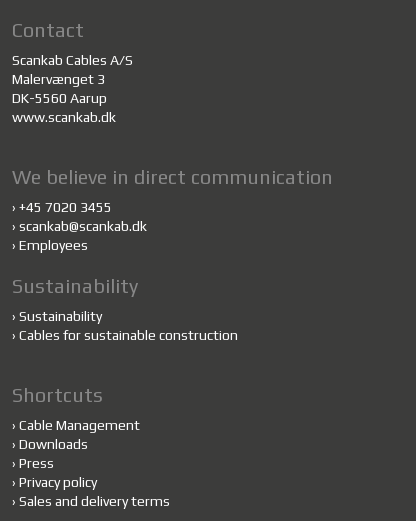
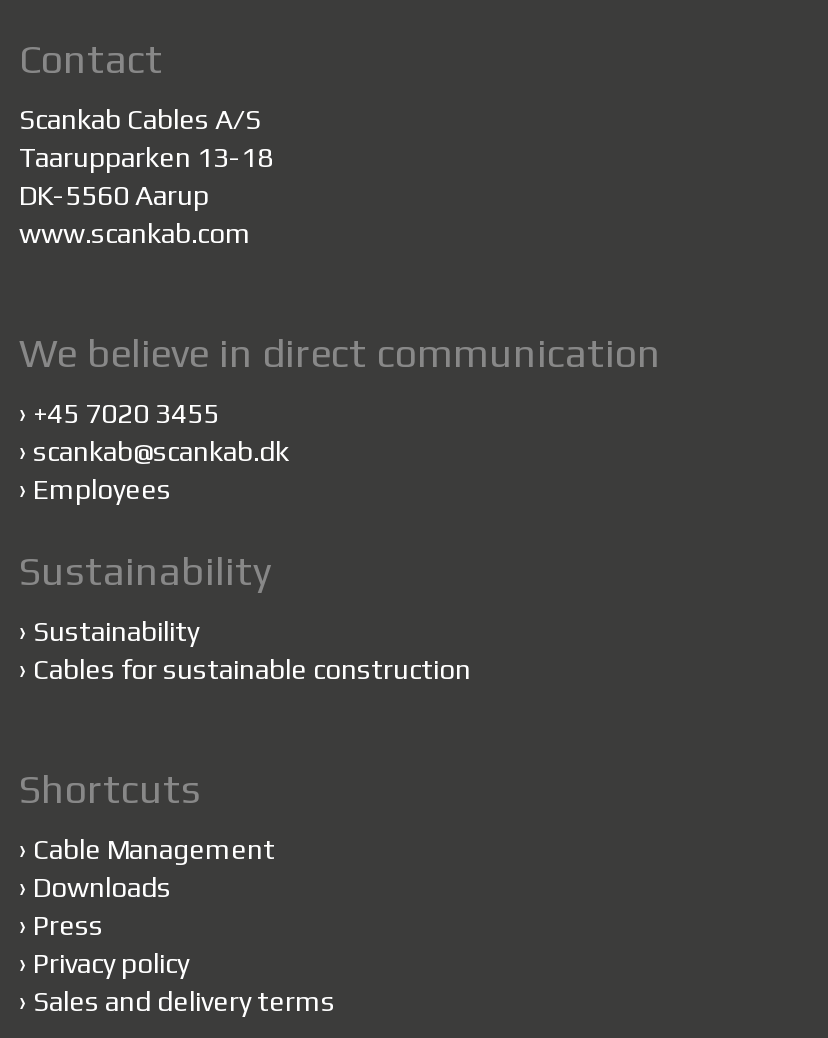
- Malervænget 3
+ Taarupparken 13-18

- www.scankab.dk
+ www.scankab.com
